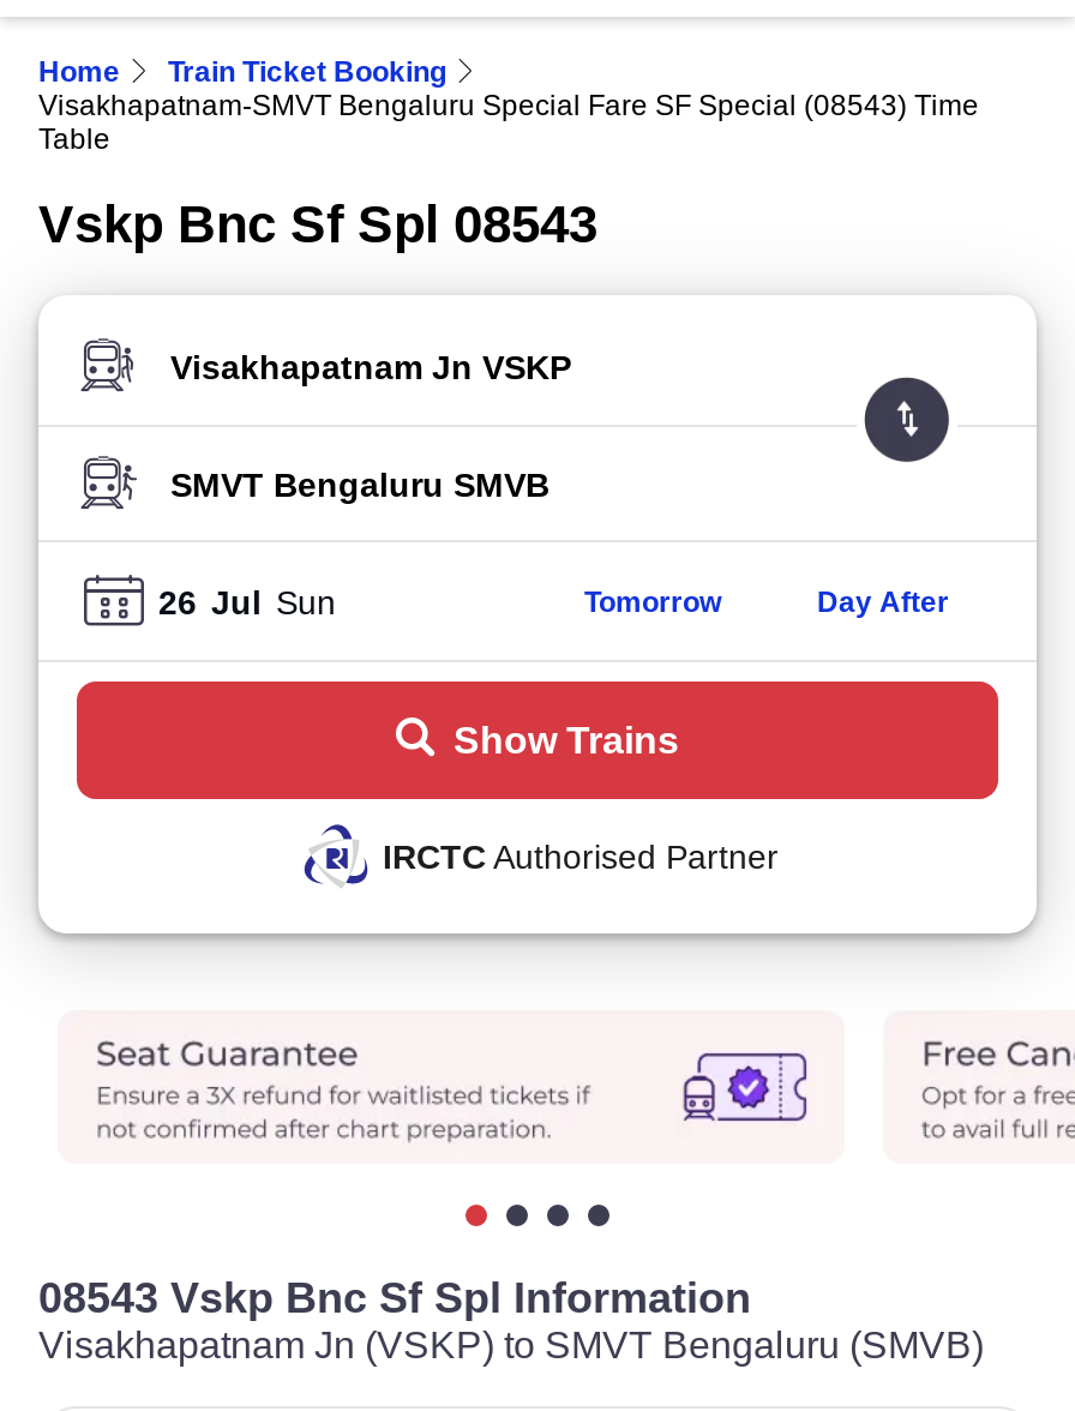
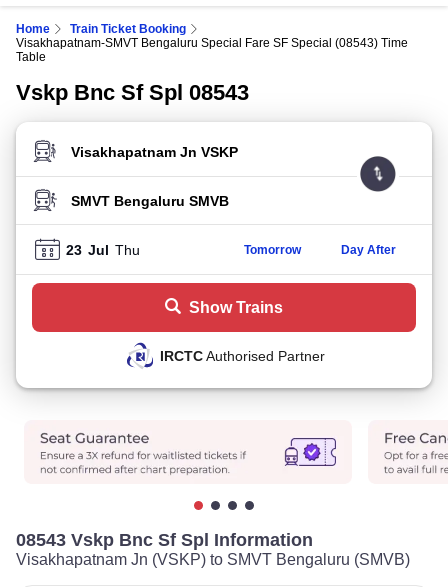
- 26 Jul Sun
+ 23 Jul Thu
